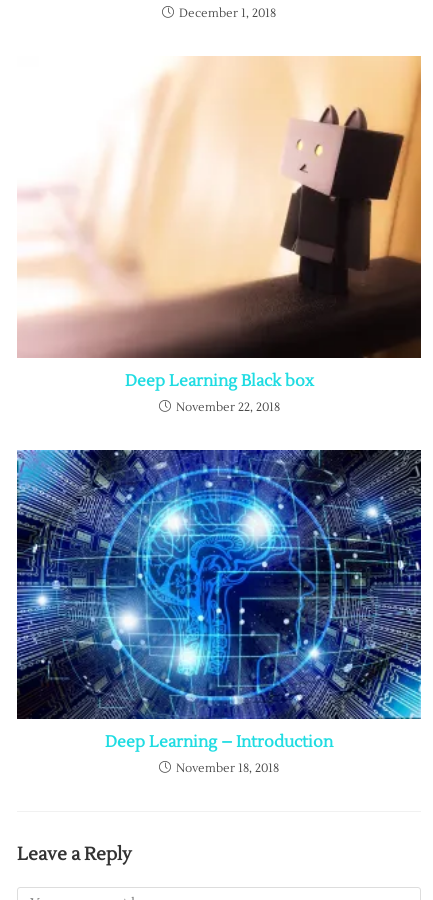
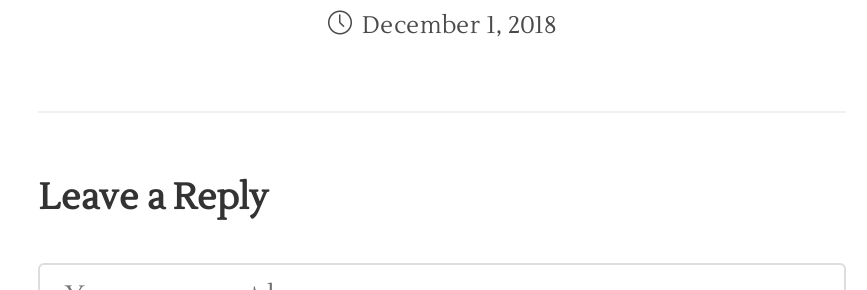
- [image]
- Deep Learning Black box
- November 22, 2018

- [image]
- Deep Learning – Introduction
- November 18, 2018
